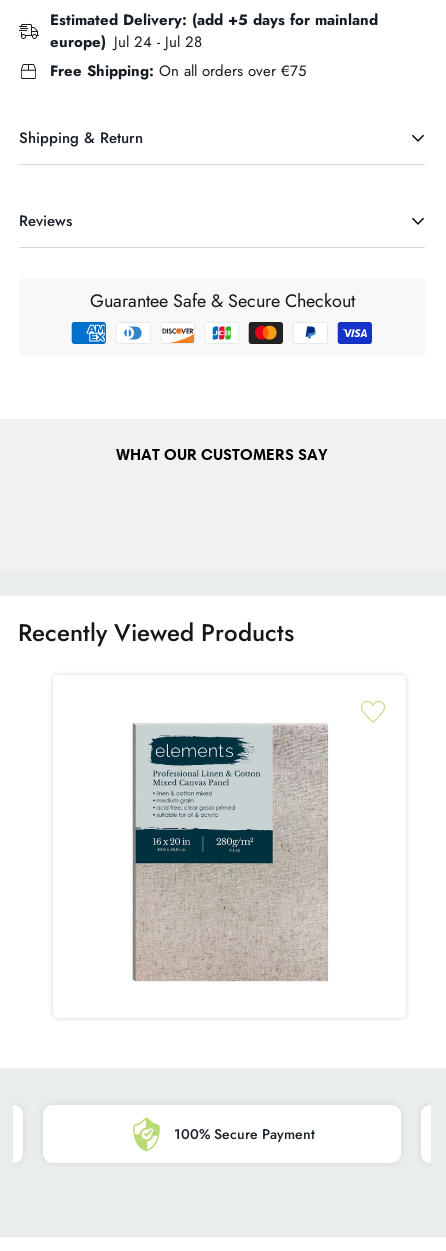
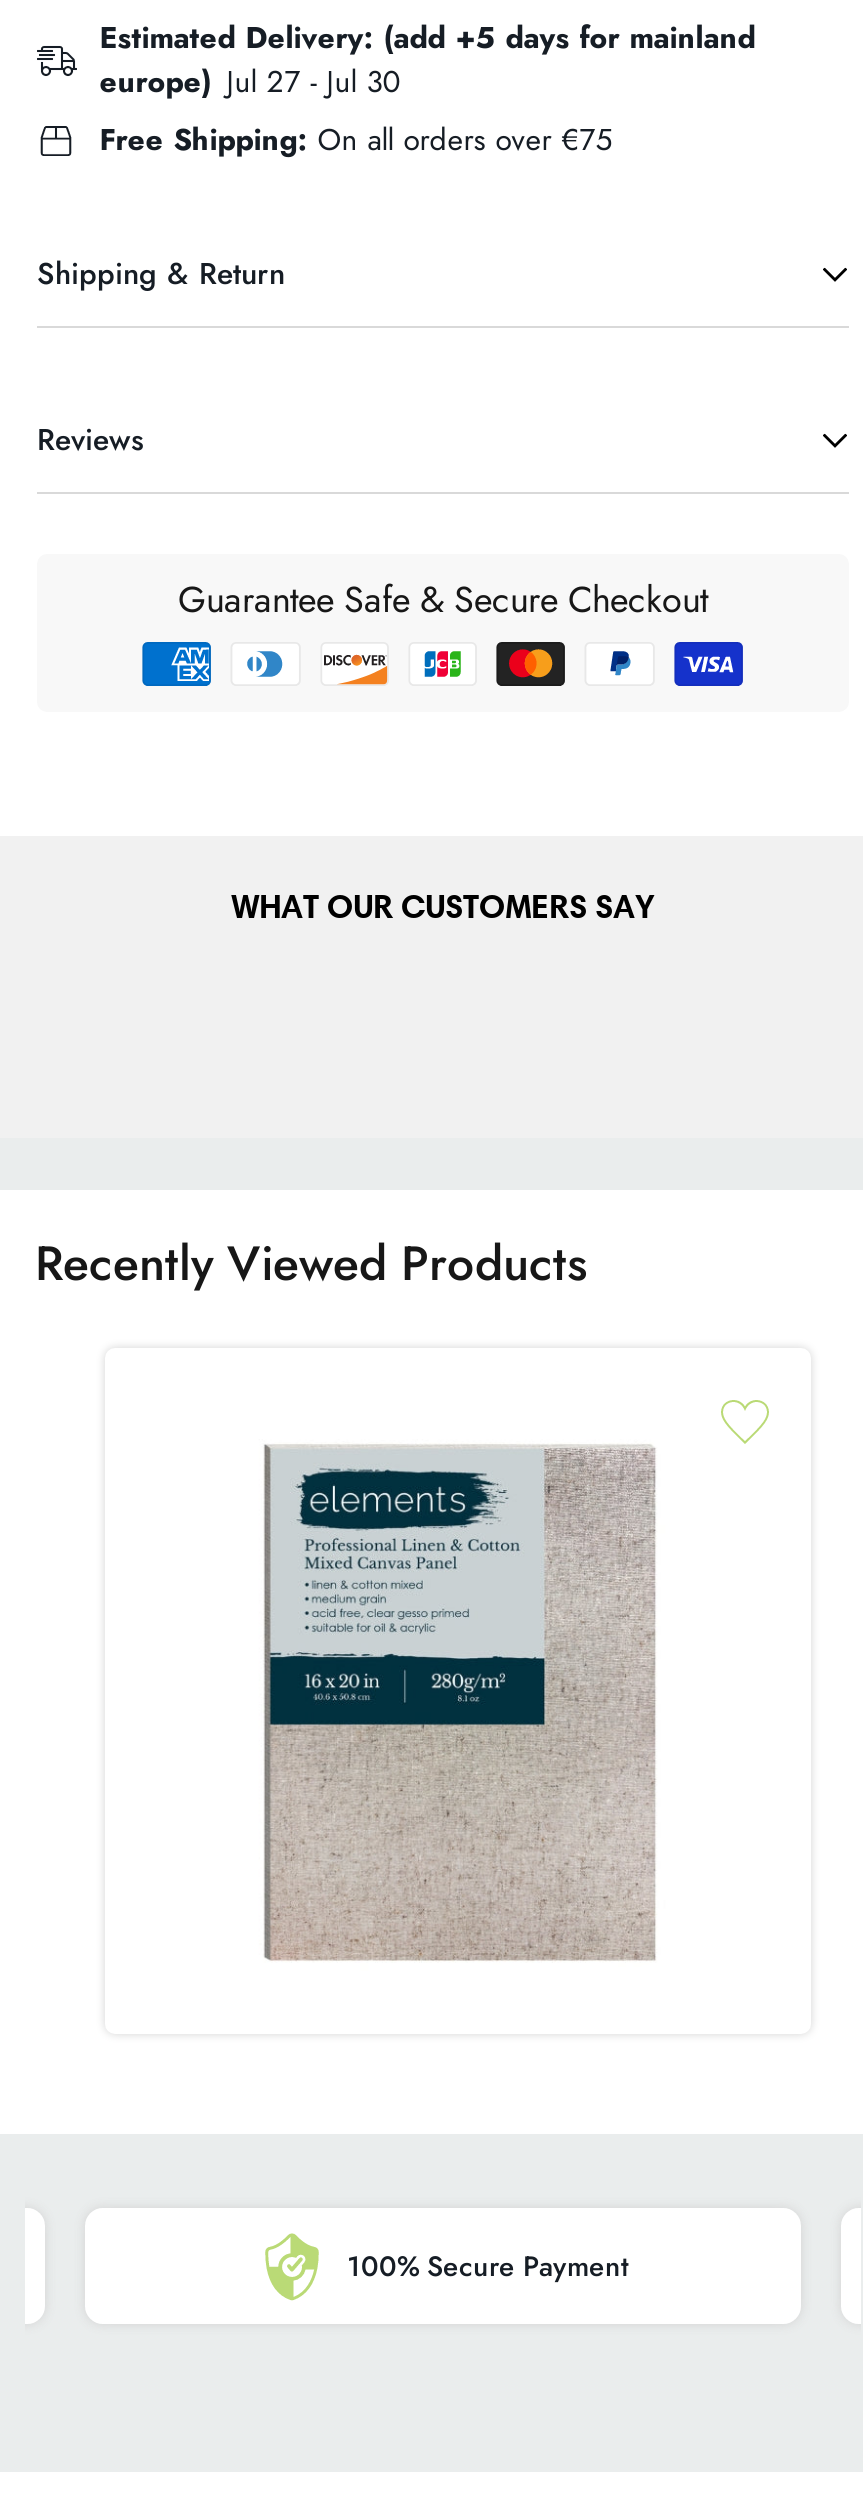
- europe) Jul 24 - Jul 28
+ europe) Jul 27 - Jul 30
